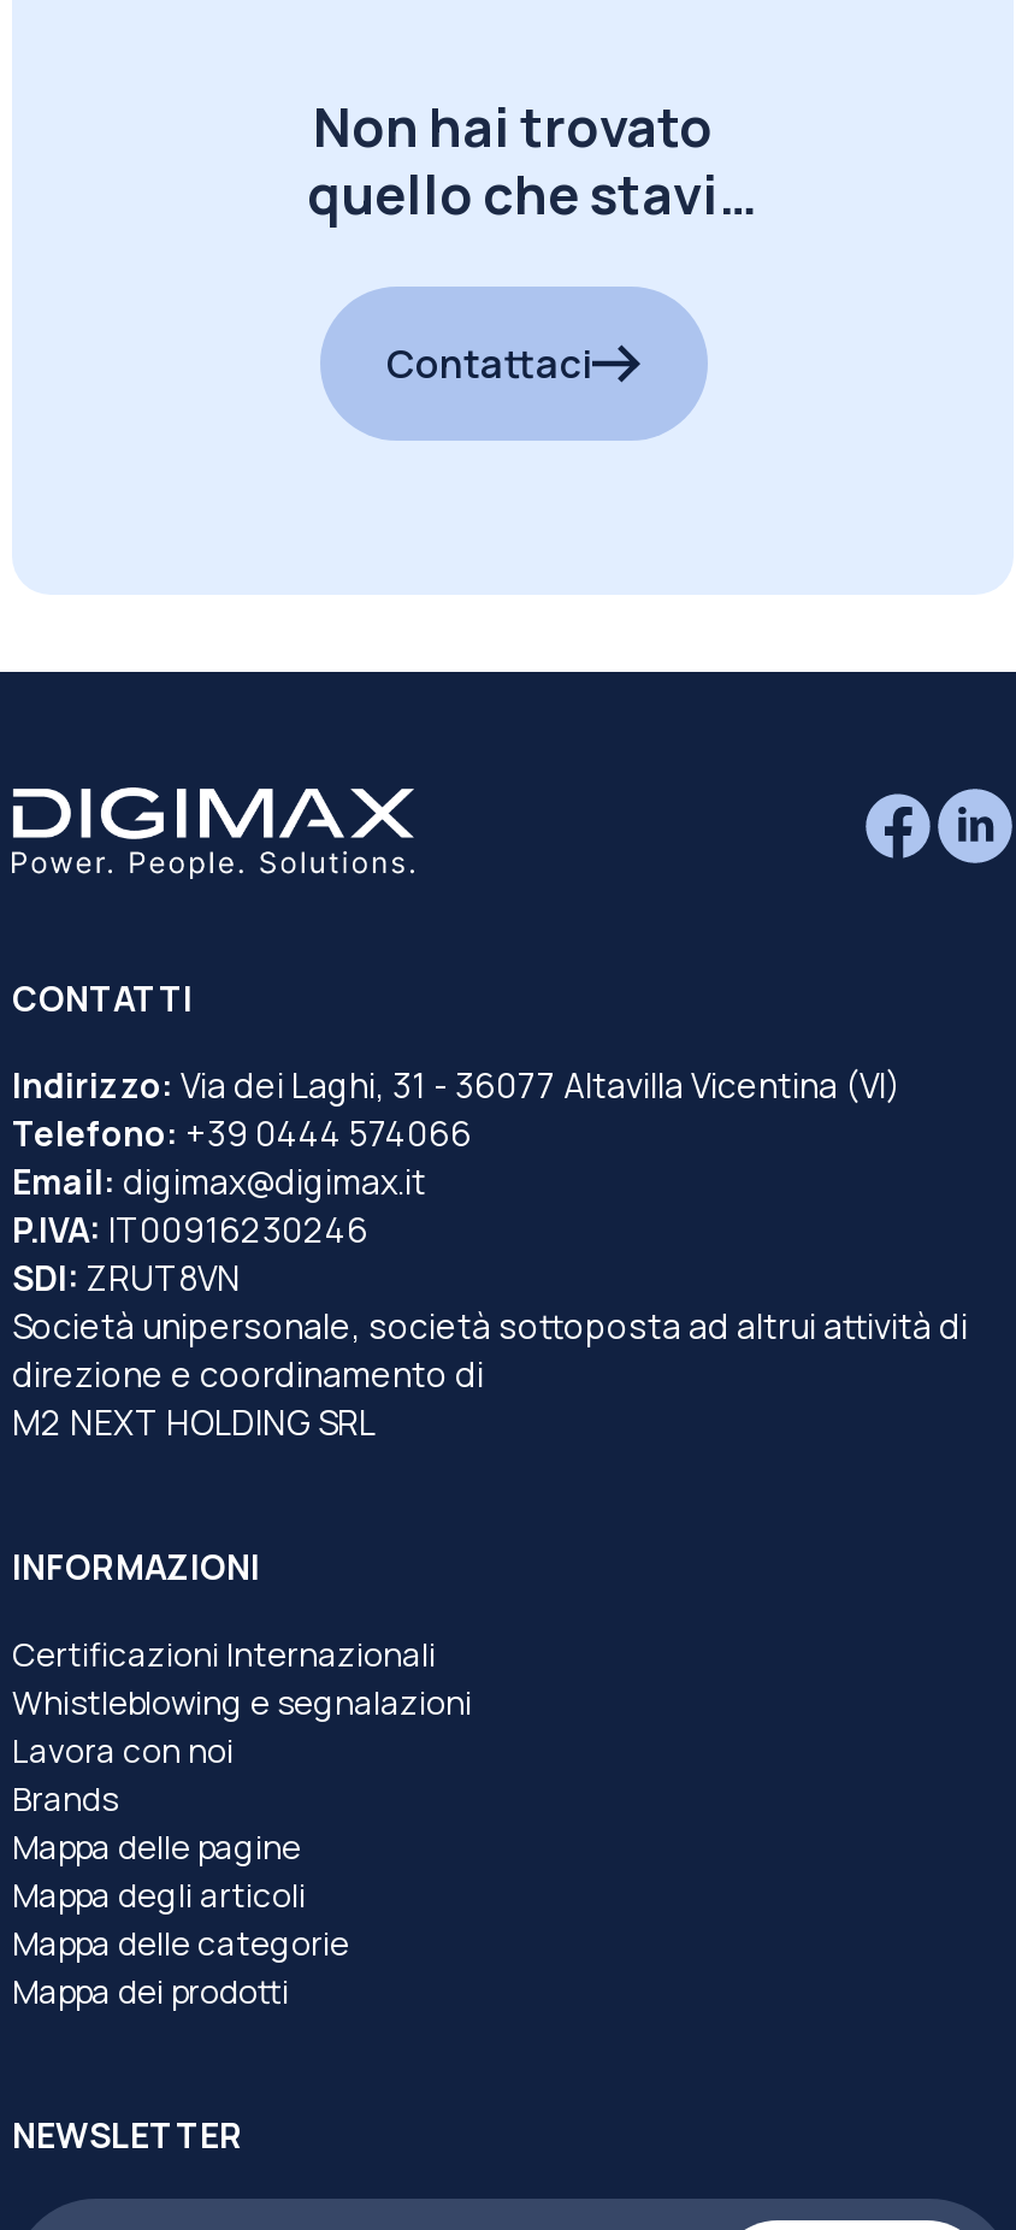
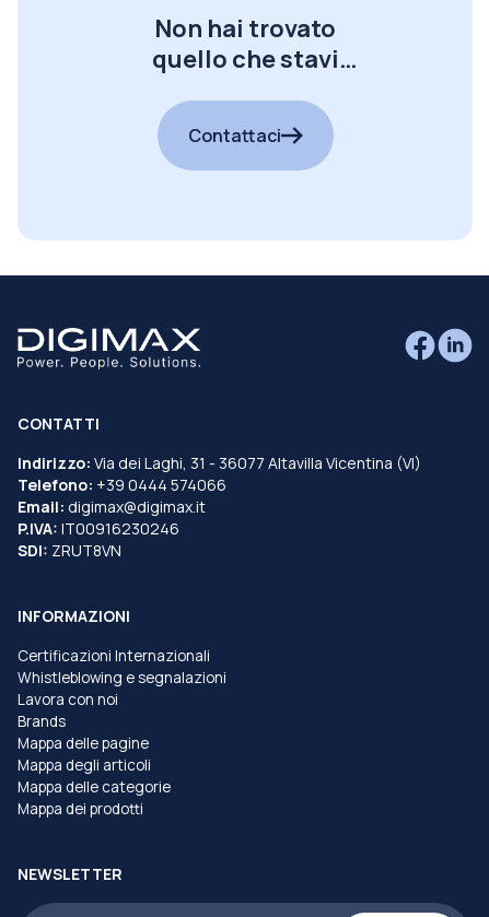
- Società unipersonale, società sottoposta ad altrui attività di
- direzione e coordinamento di
- M2 NEXT HOLDING SRL
